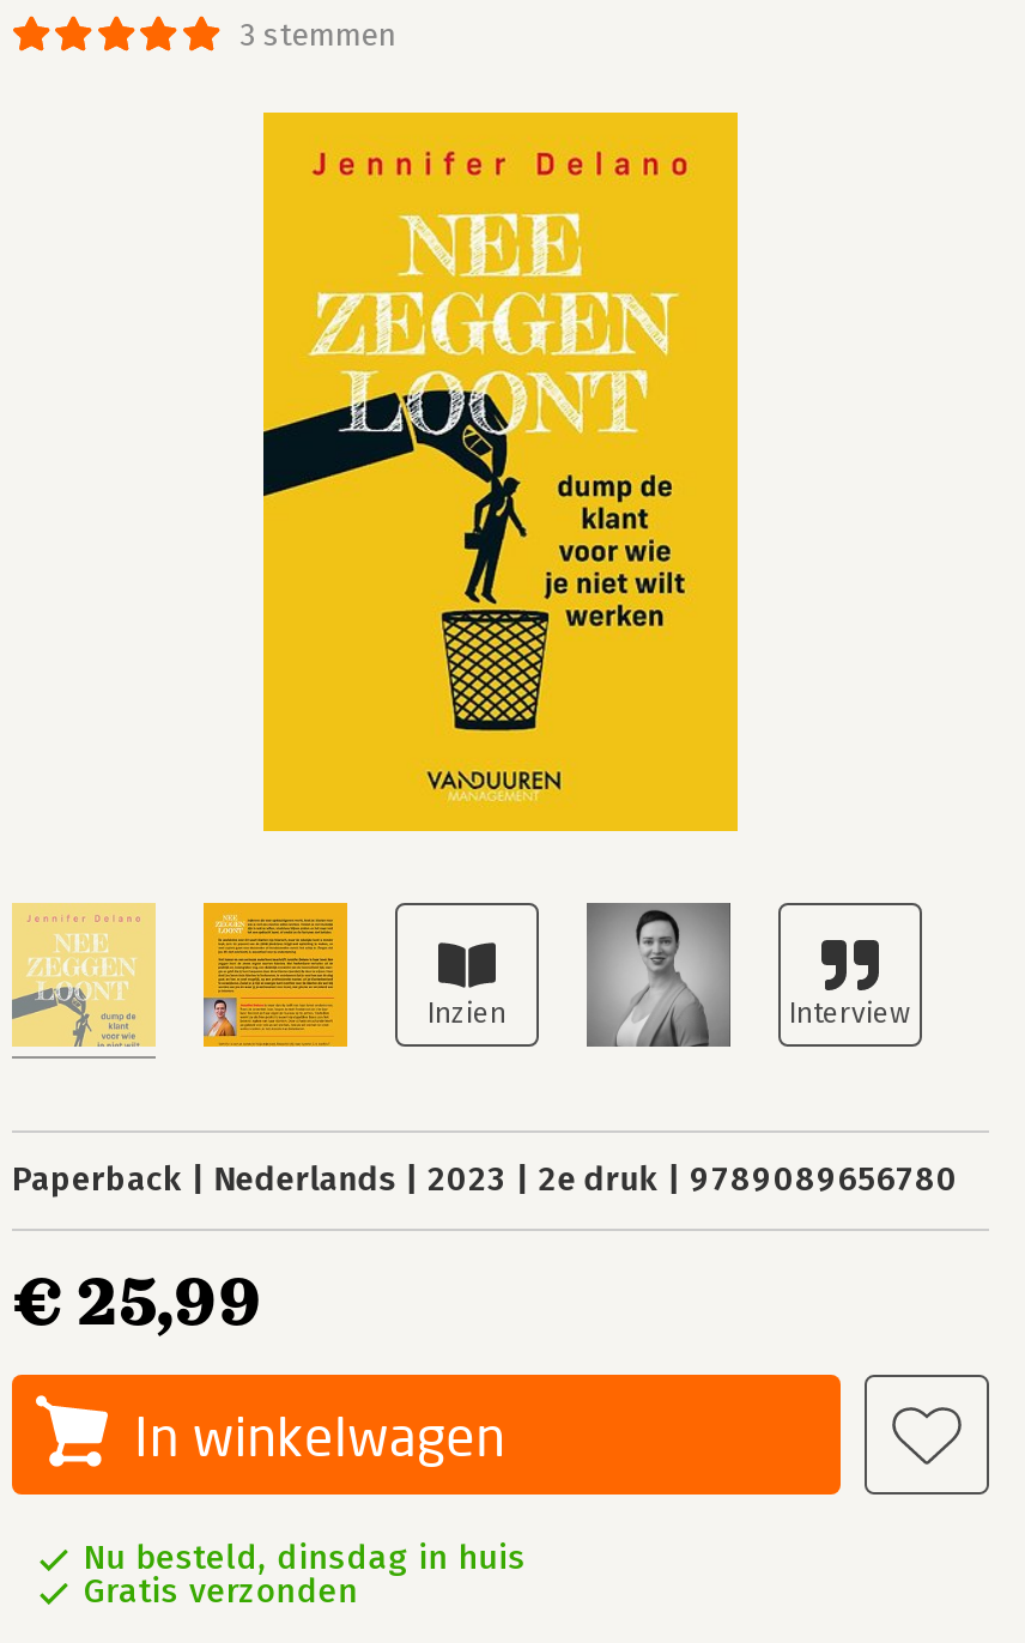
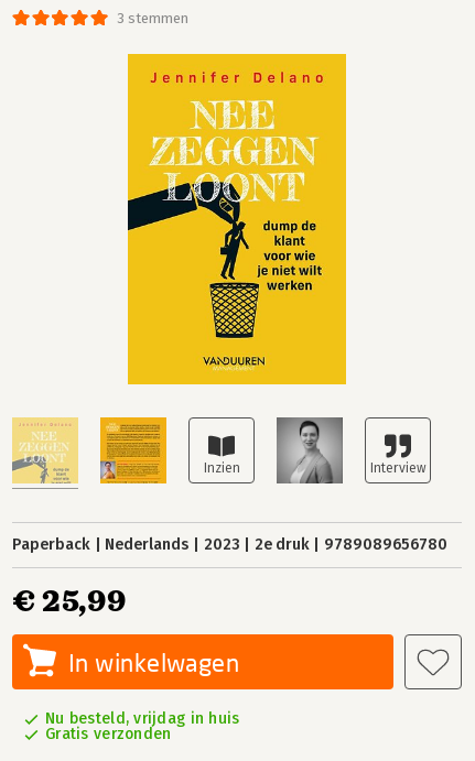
- Nu besteld, dinsdag in huis
+ Nu besteld, vrijdag in huis
